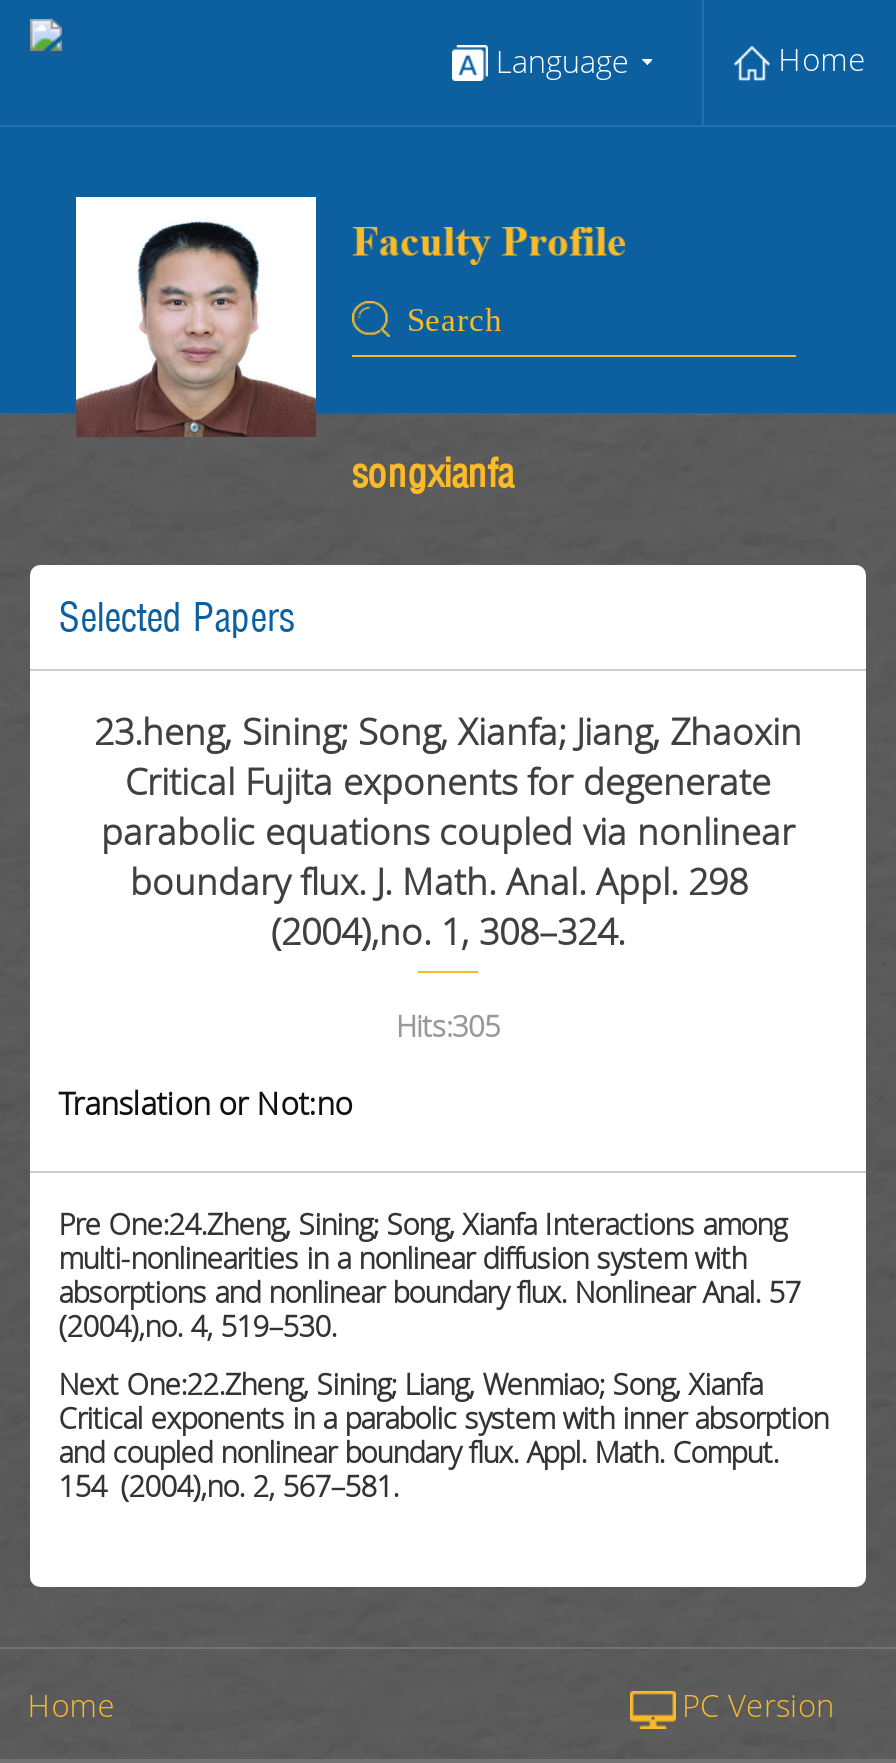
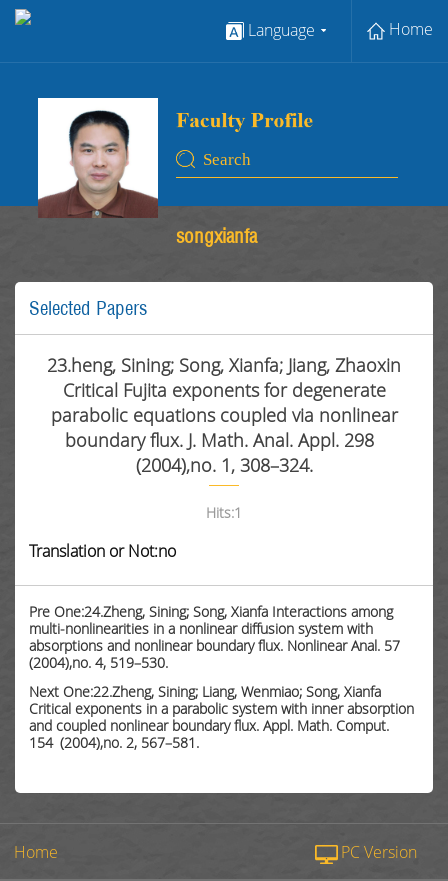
- Hits:305
+ Hits:1
